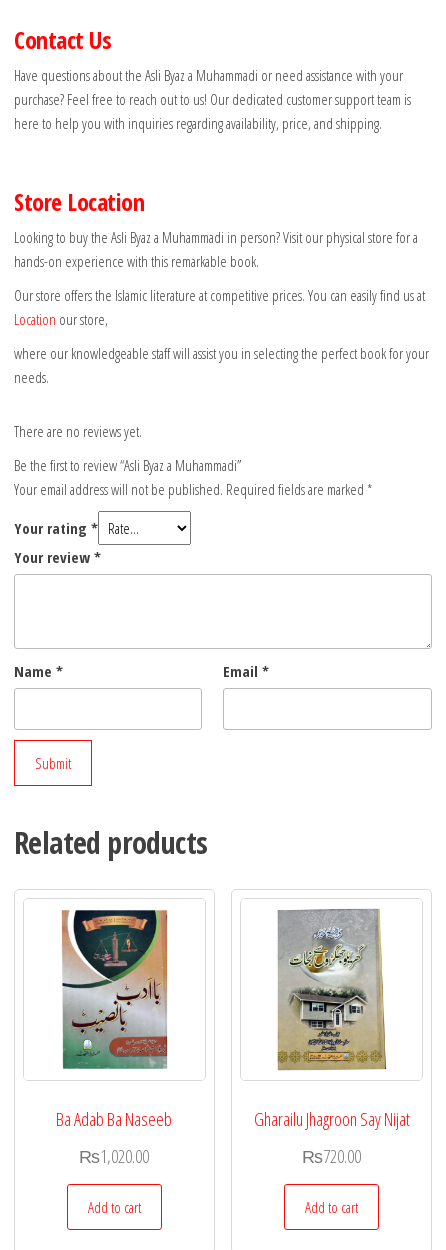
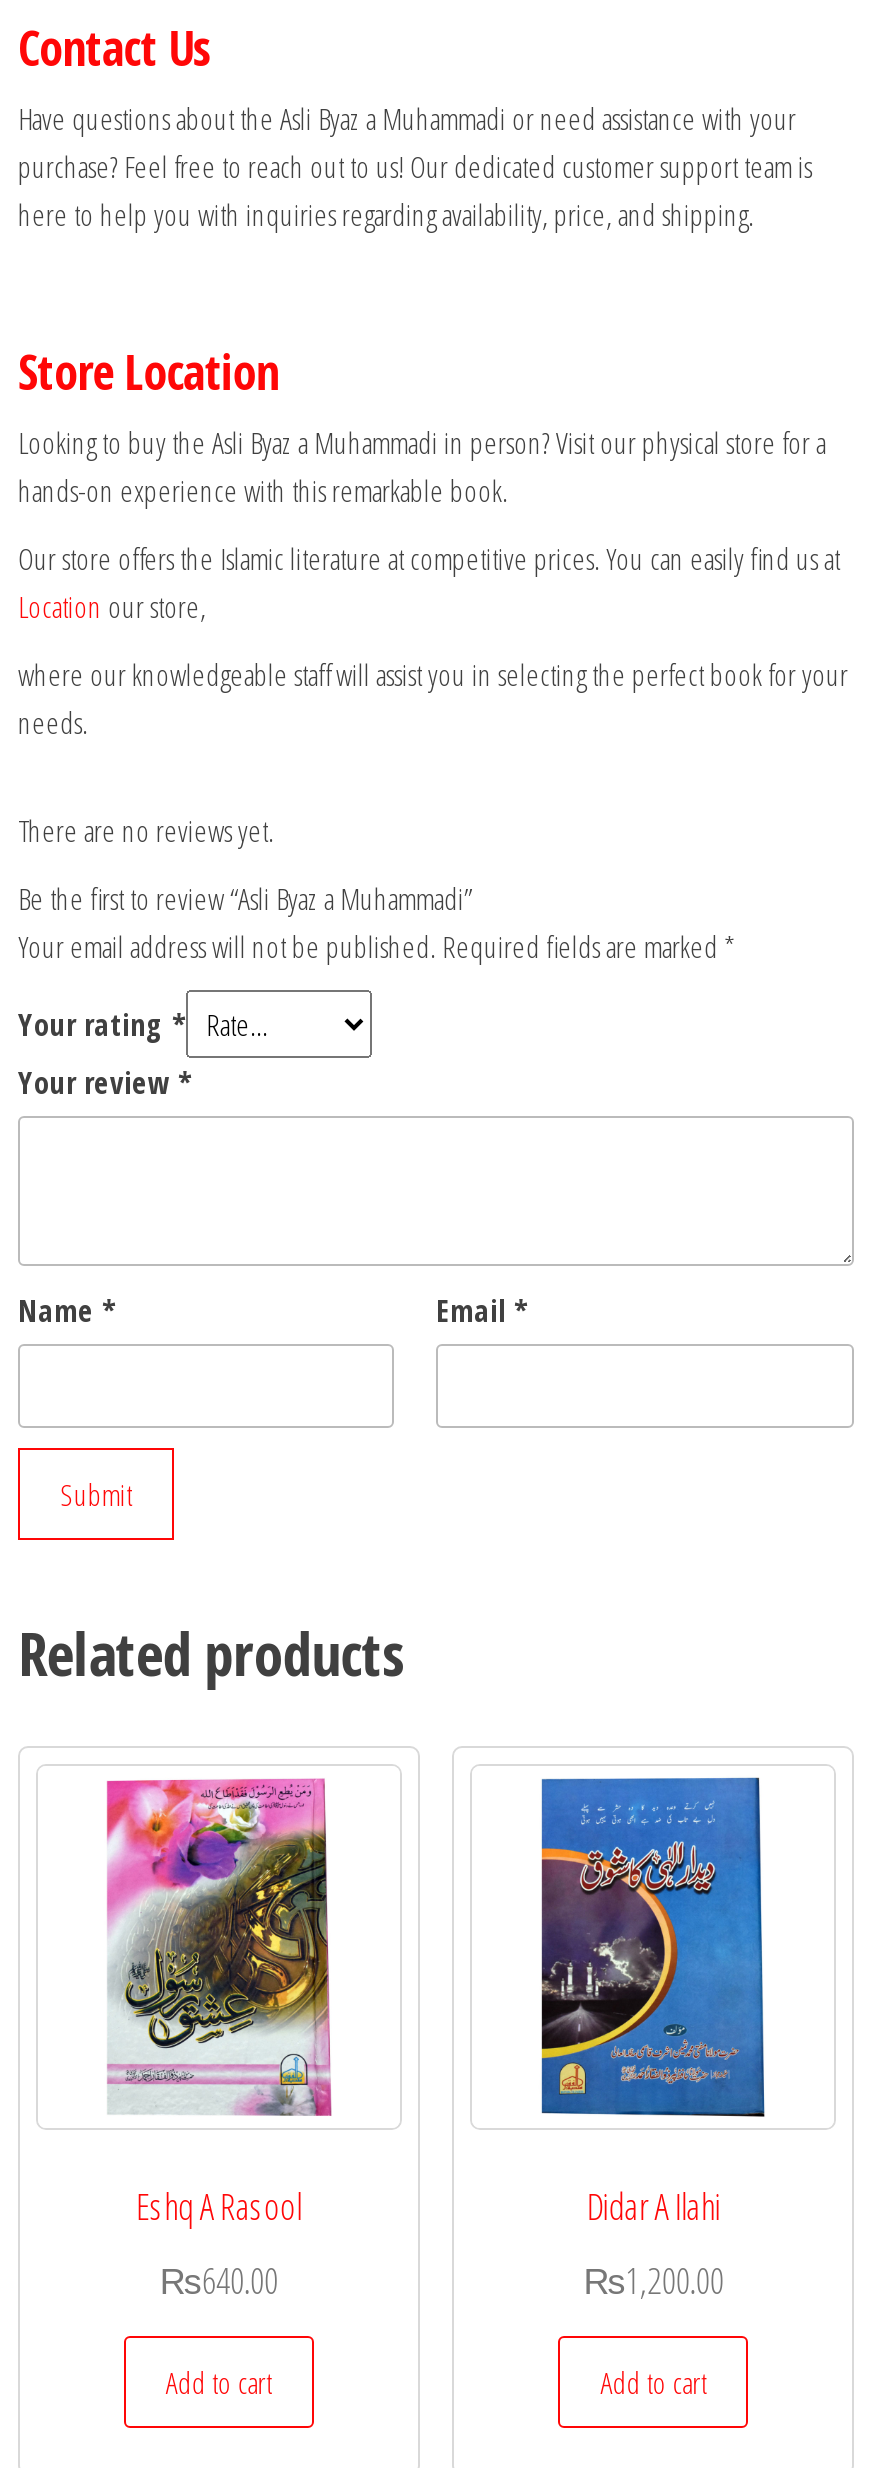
- [image]
- Ba Adab Ba Naseeb
+ [image]
+ Eshq A Rasool

- [image]
- Gharailu Jhagroon Say Nijat
+ [image]
+ Didar A Ilahi

- ₨1,020.00
+ ₨640.00

- ₨720.00
+ ₨1,200.00
